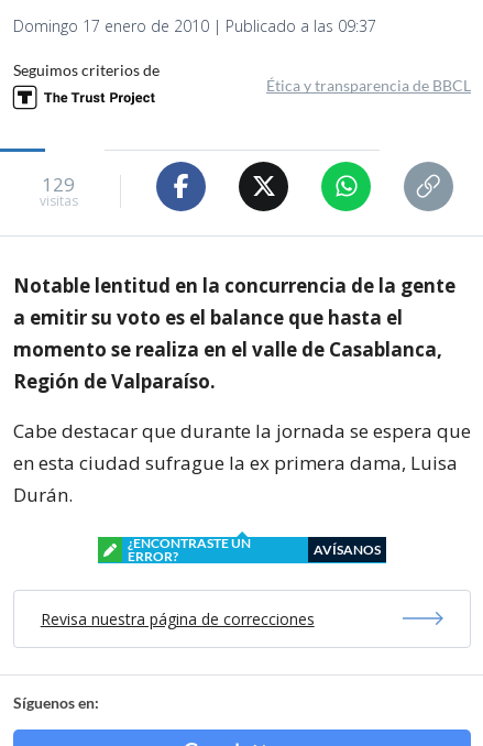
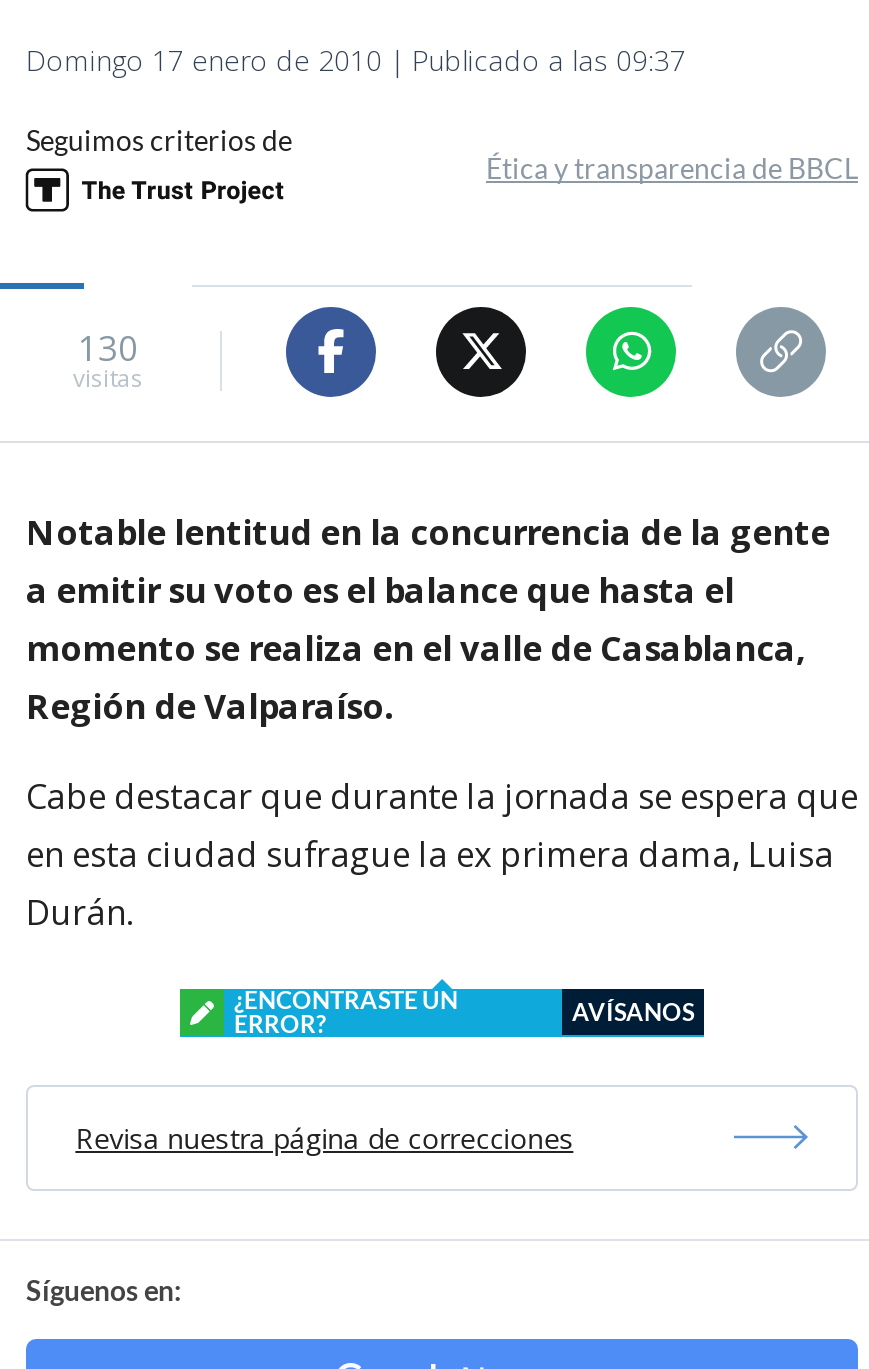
- 129
+ 130
